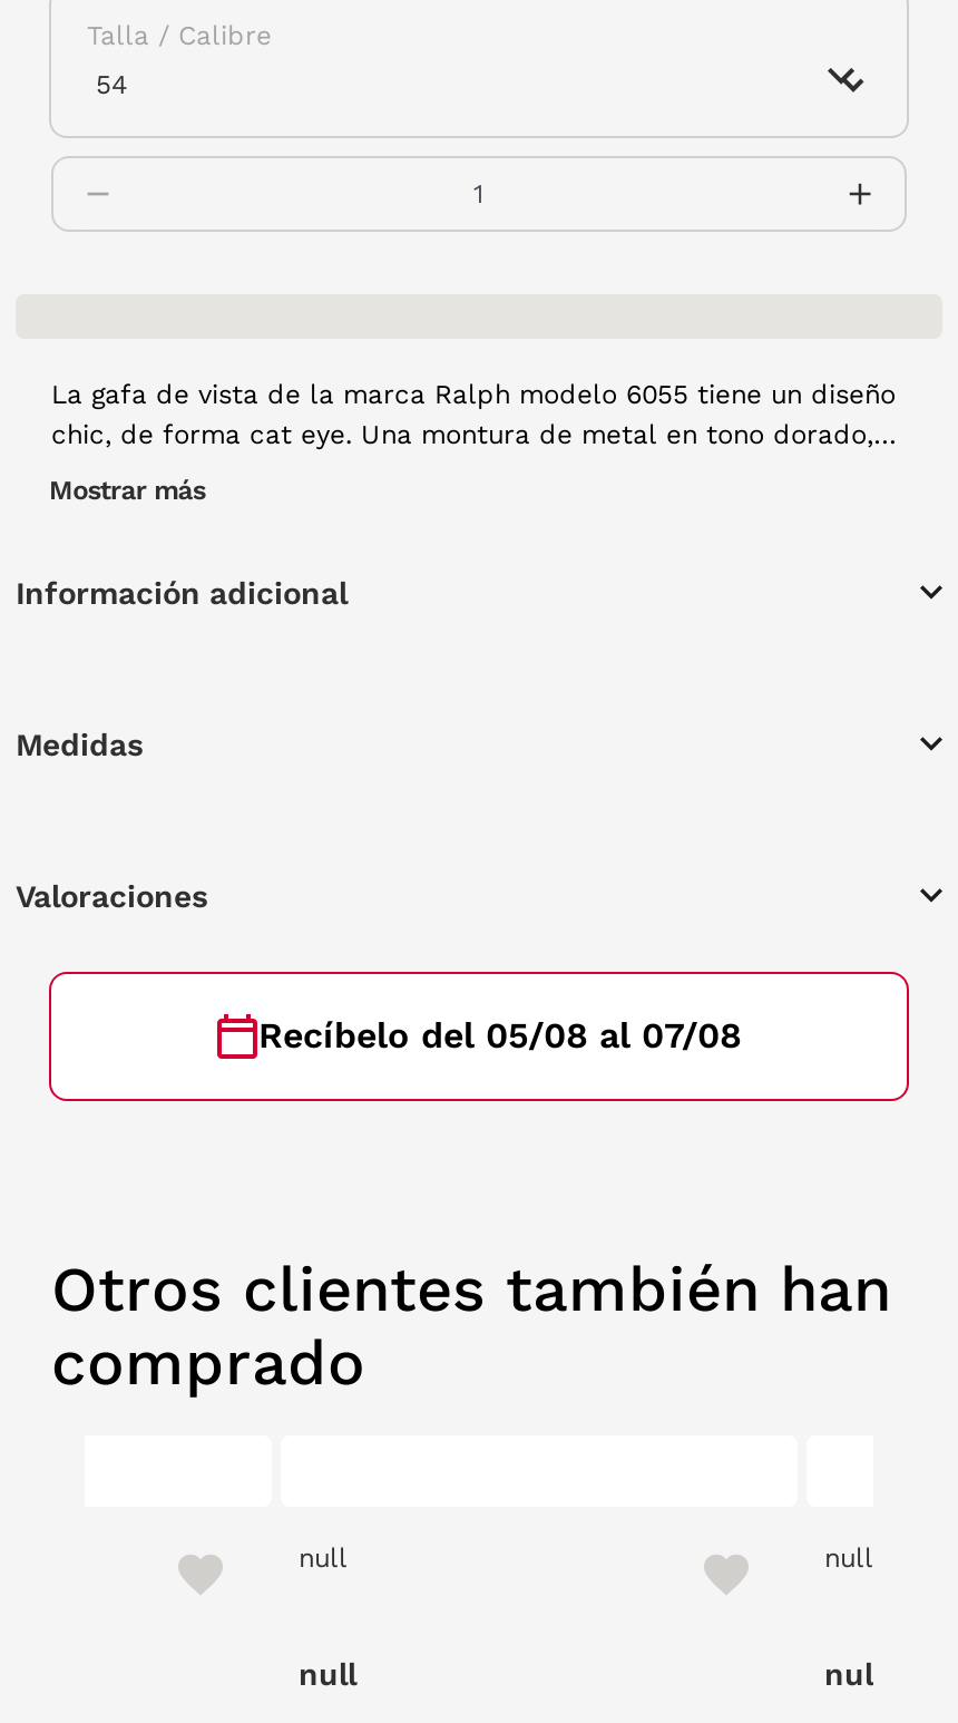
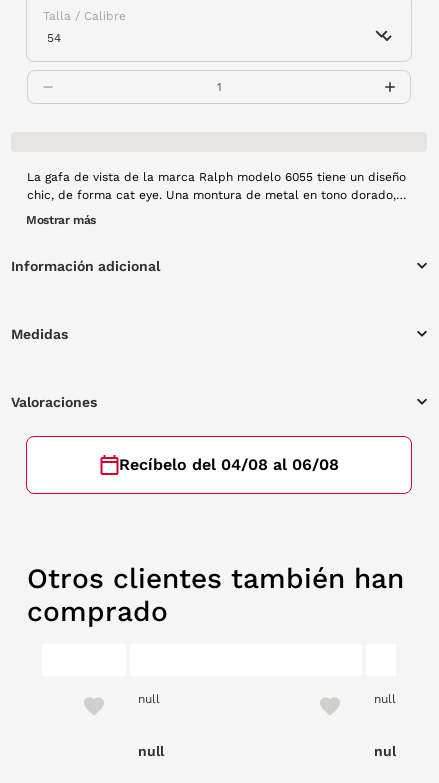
- Recíbelo del 05/08 al 07/08
+ Recíbelo del 04/08 al 06/08
